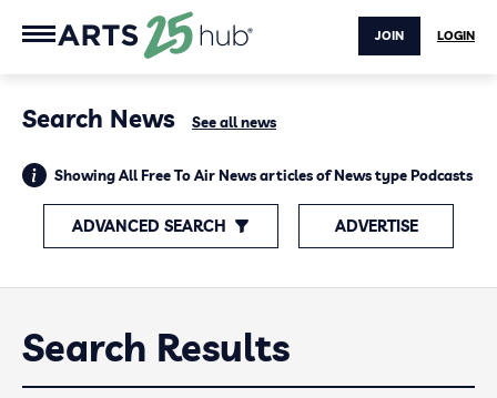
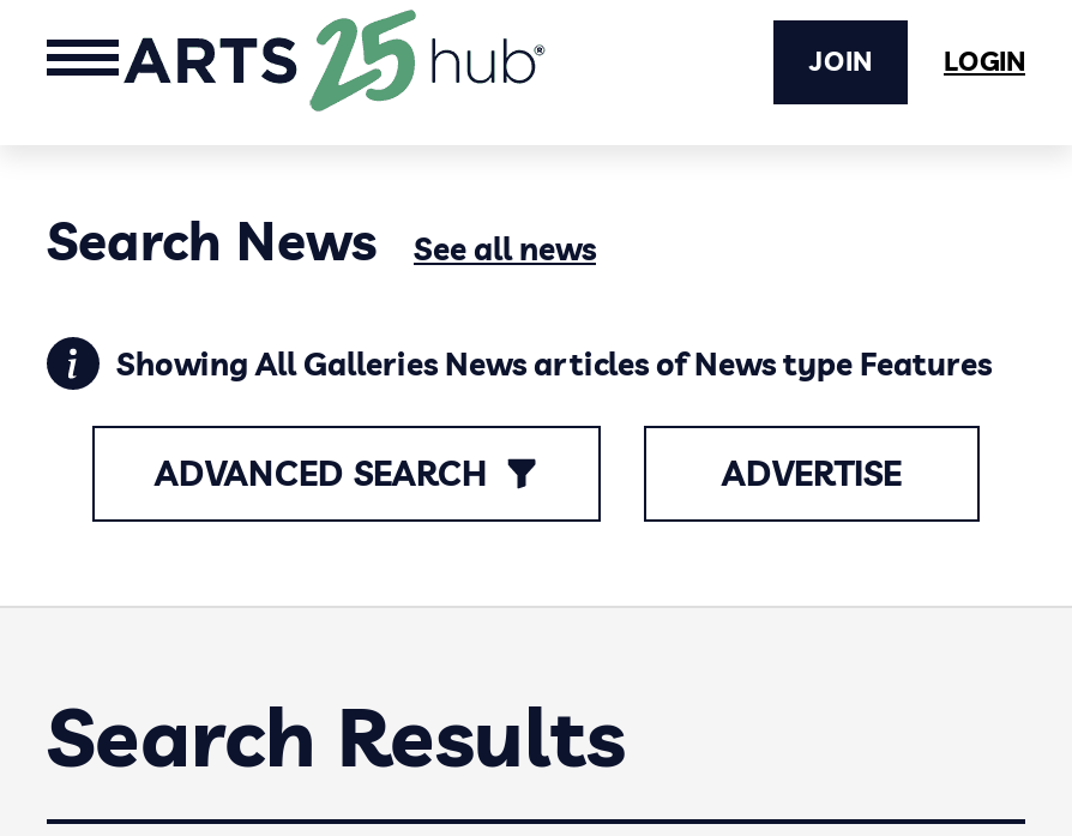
- Showing All Free To Air News articles of News type Podcasts
+ Showing All Galleries News articles of News type Features
